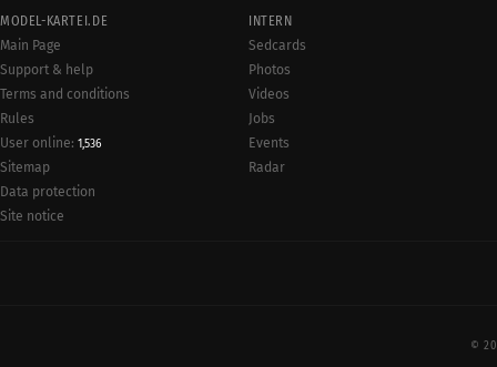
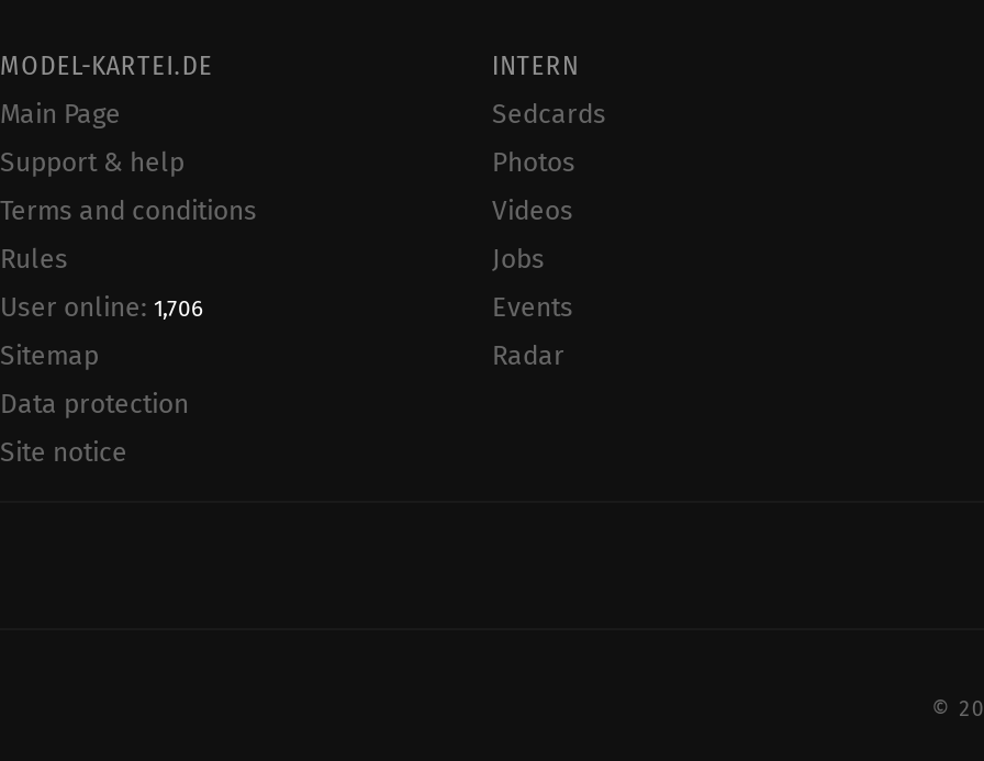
- User online: 1,536
+ User online: 1,706
